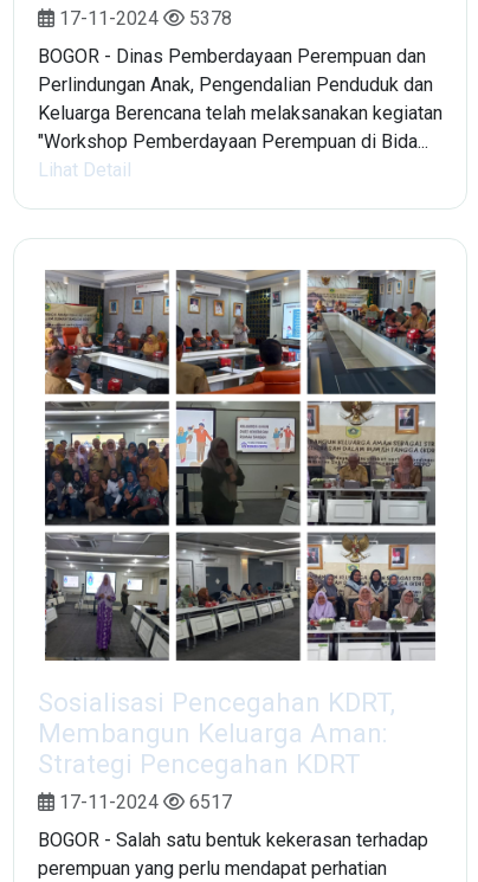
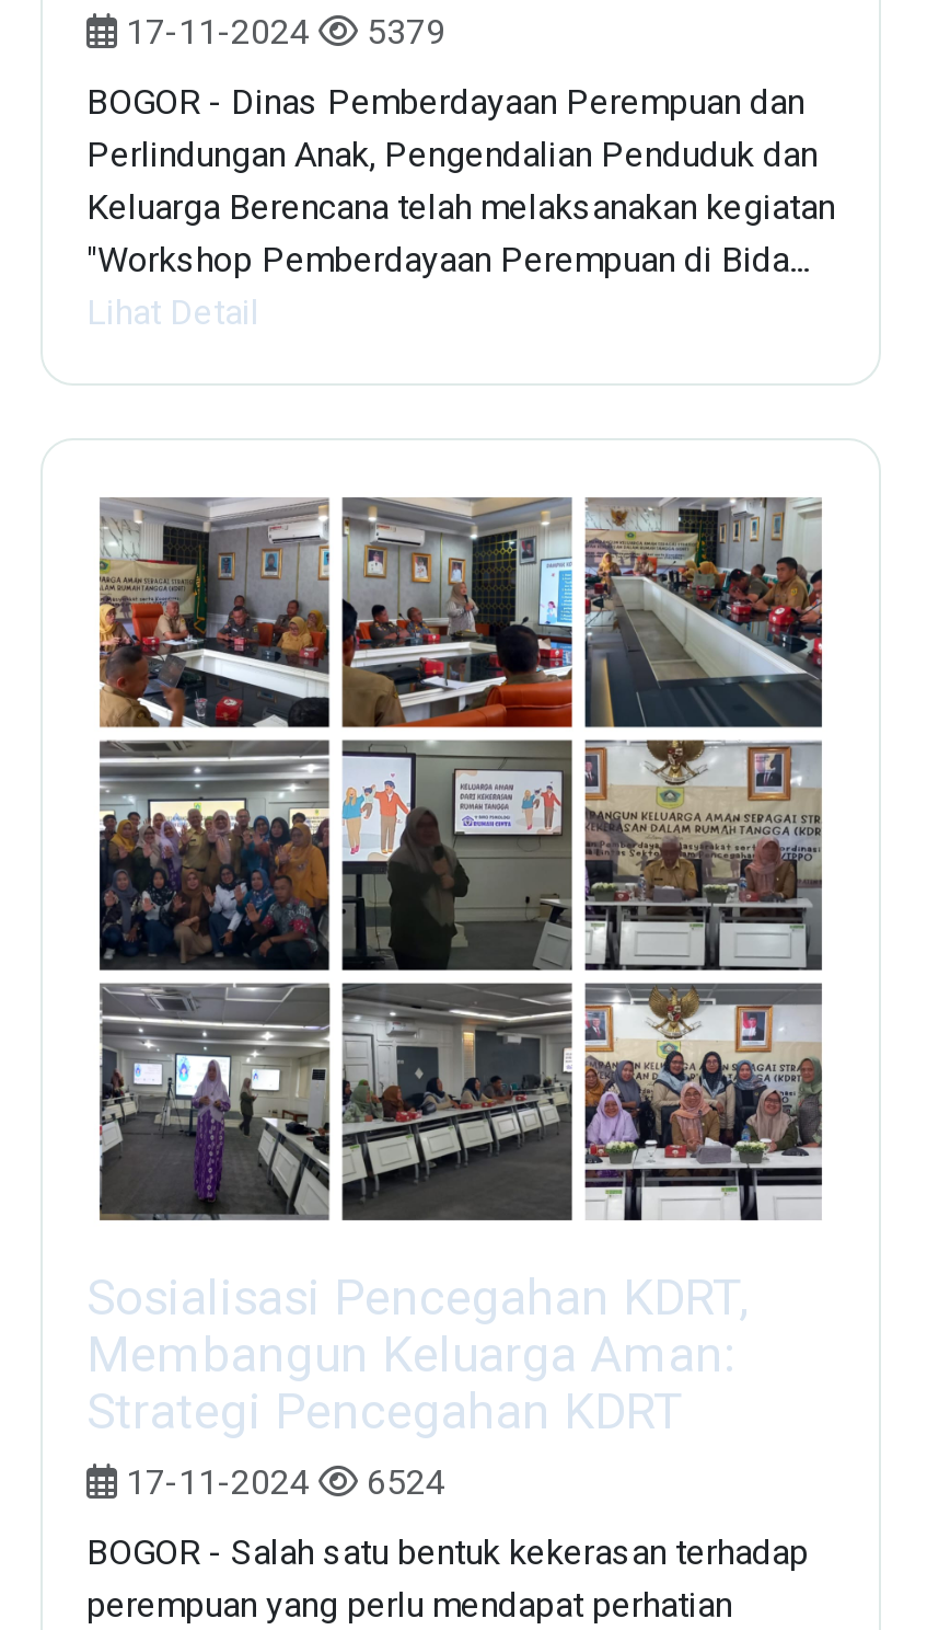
- 17-11-2024 5378
+ 17-11-2024 5379

- 17-11-2024 6517
+ 17-11-2024 6524
